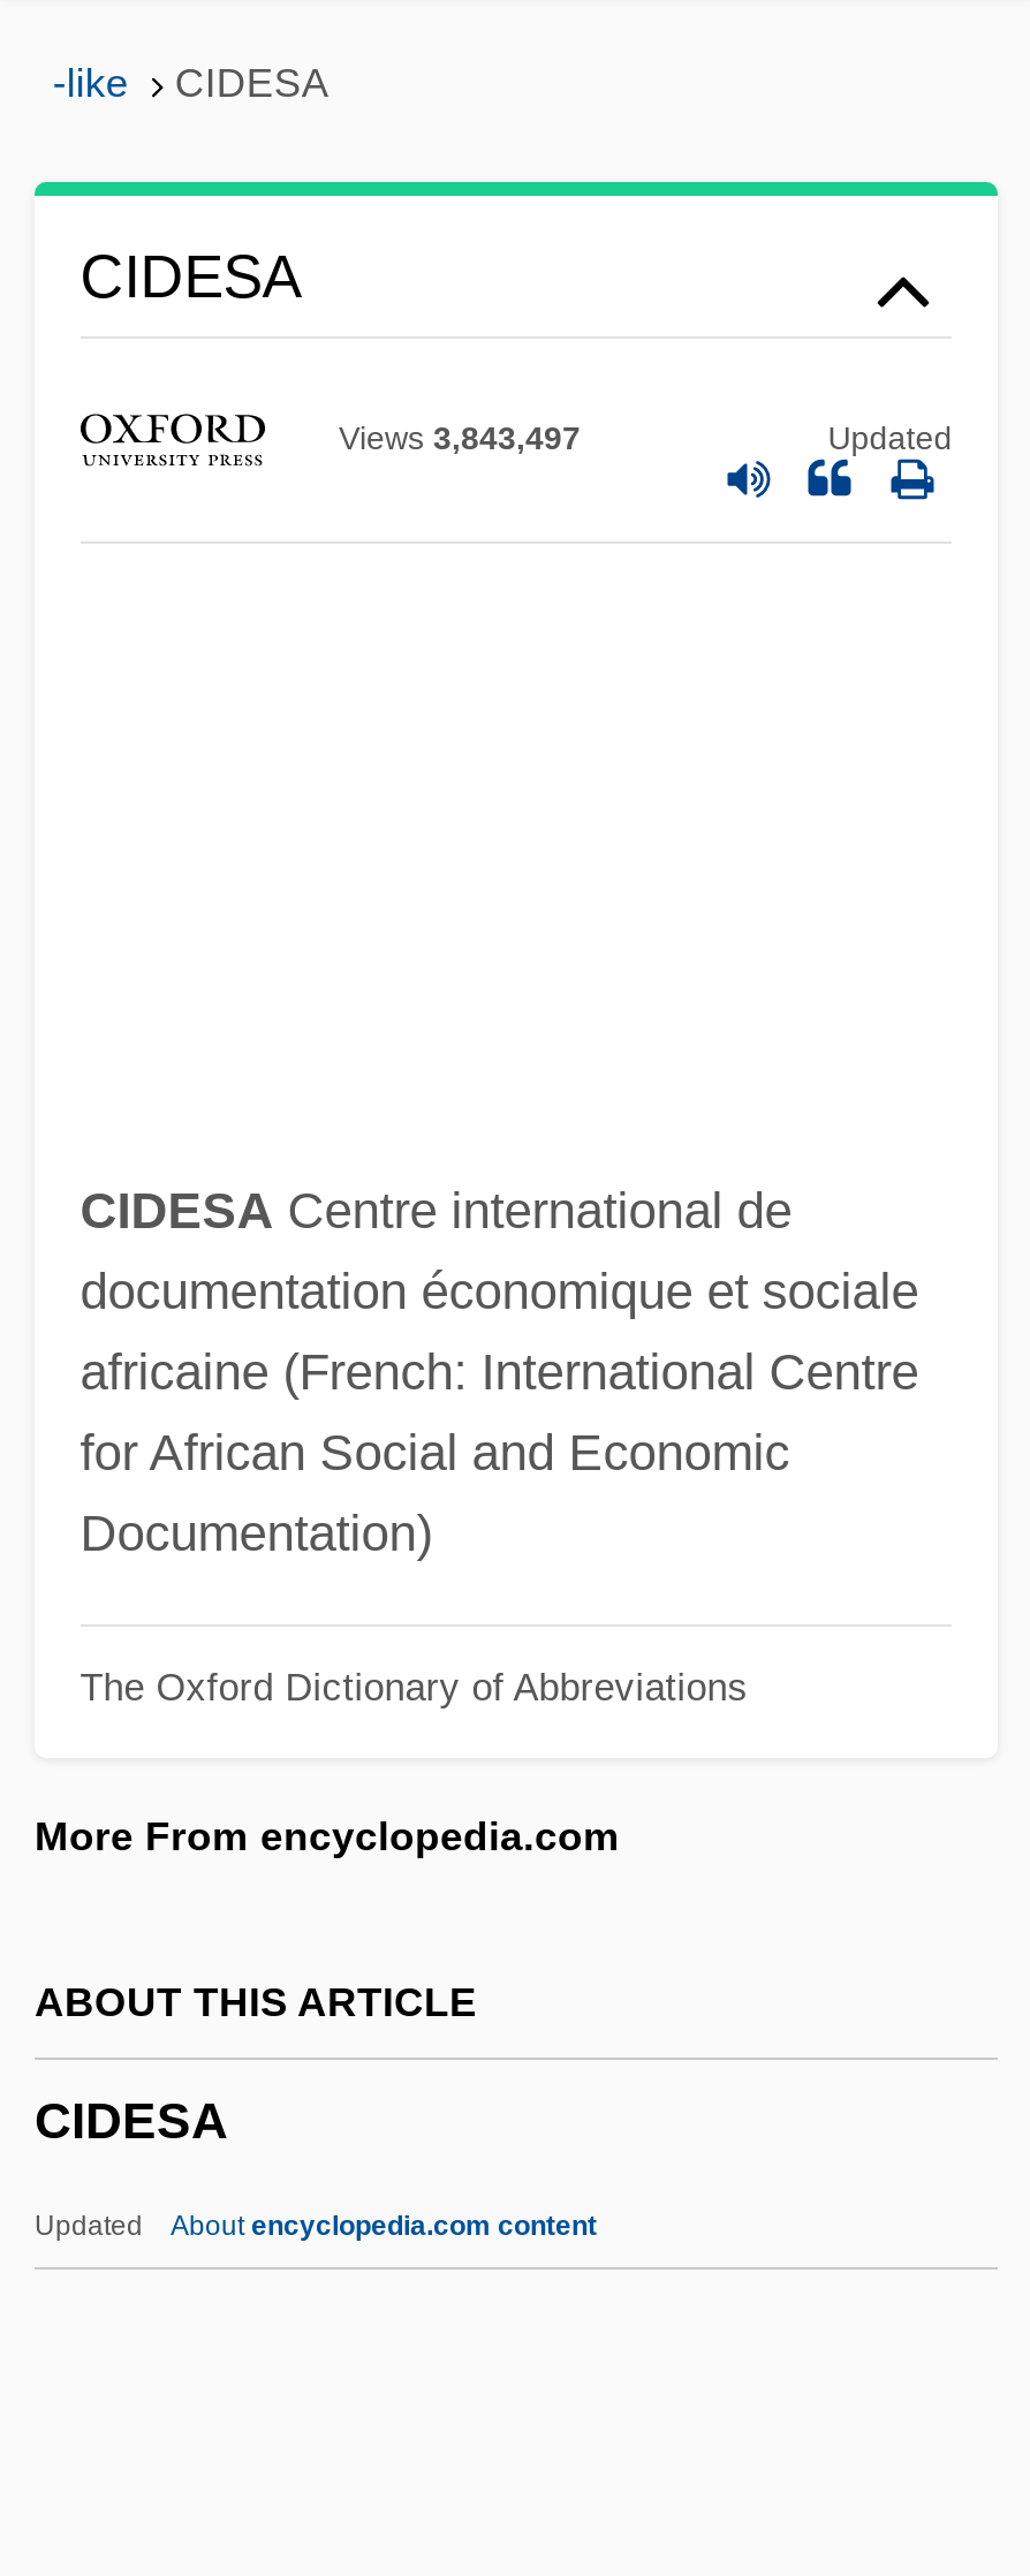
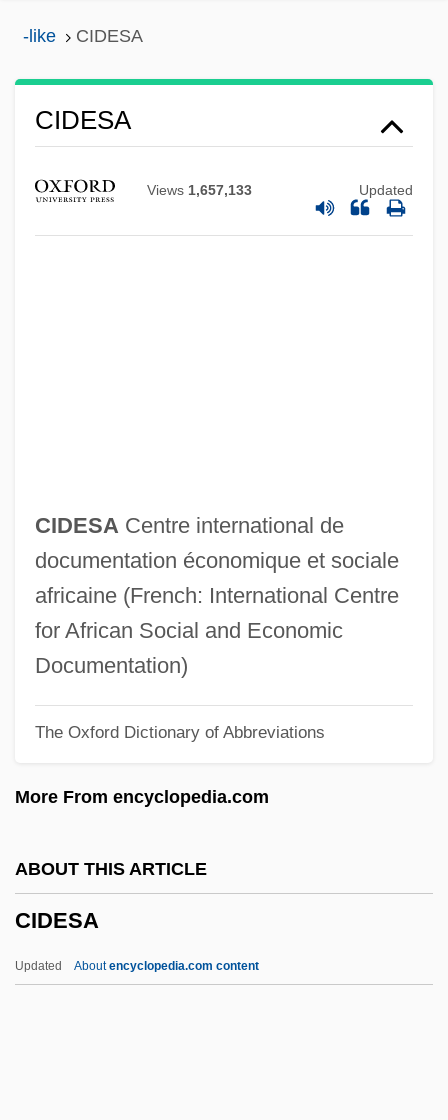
- Views 3,843,497
+ Views 1,657,133
